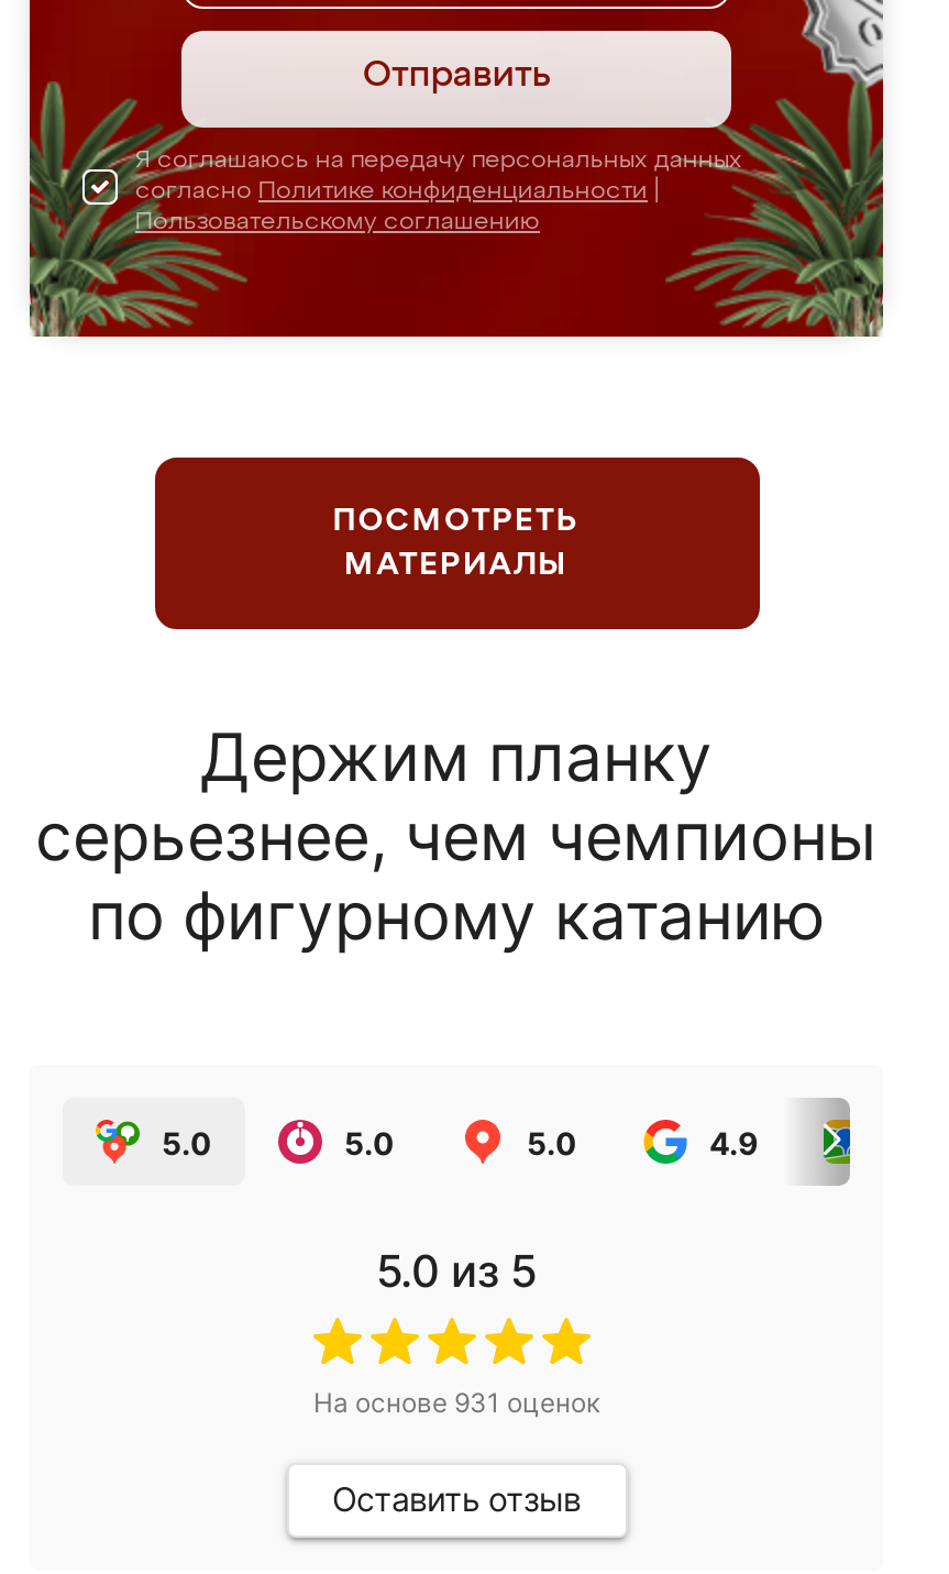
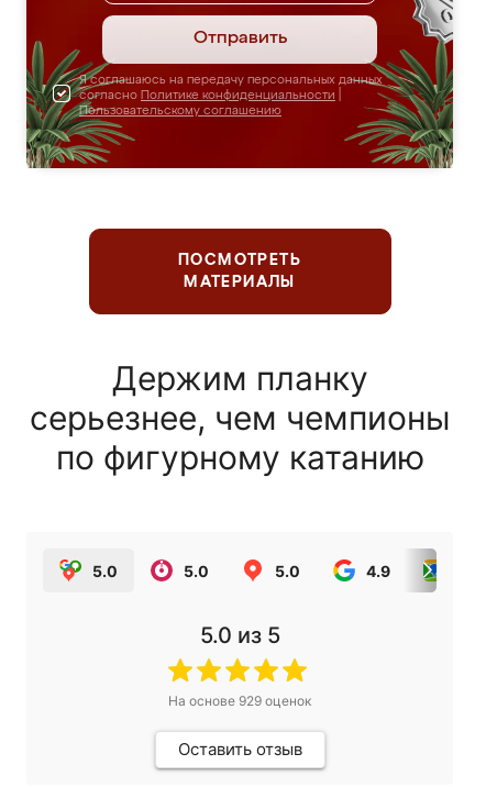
- На основе 931 оценок
+ На основе 929 оценок
